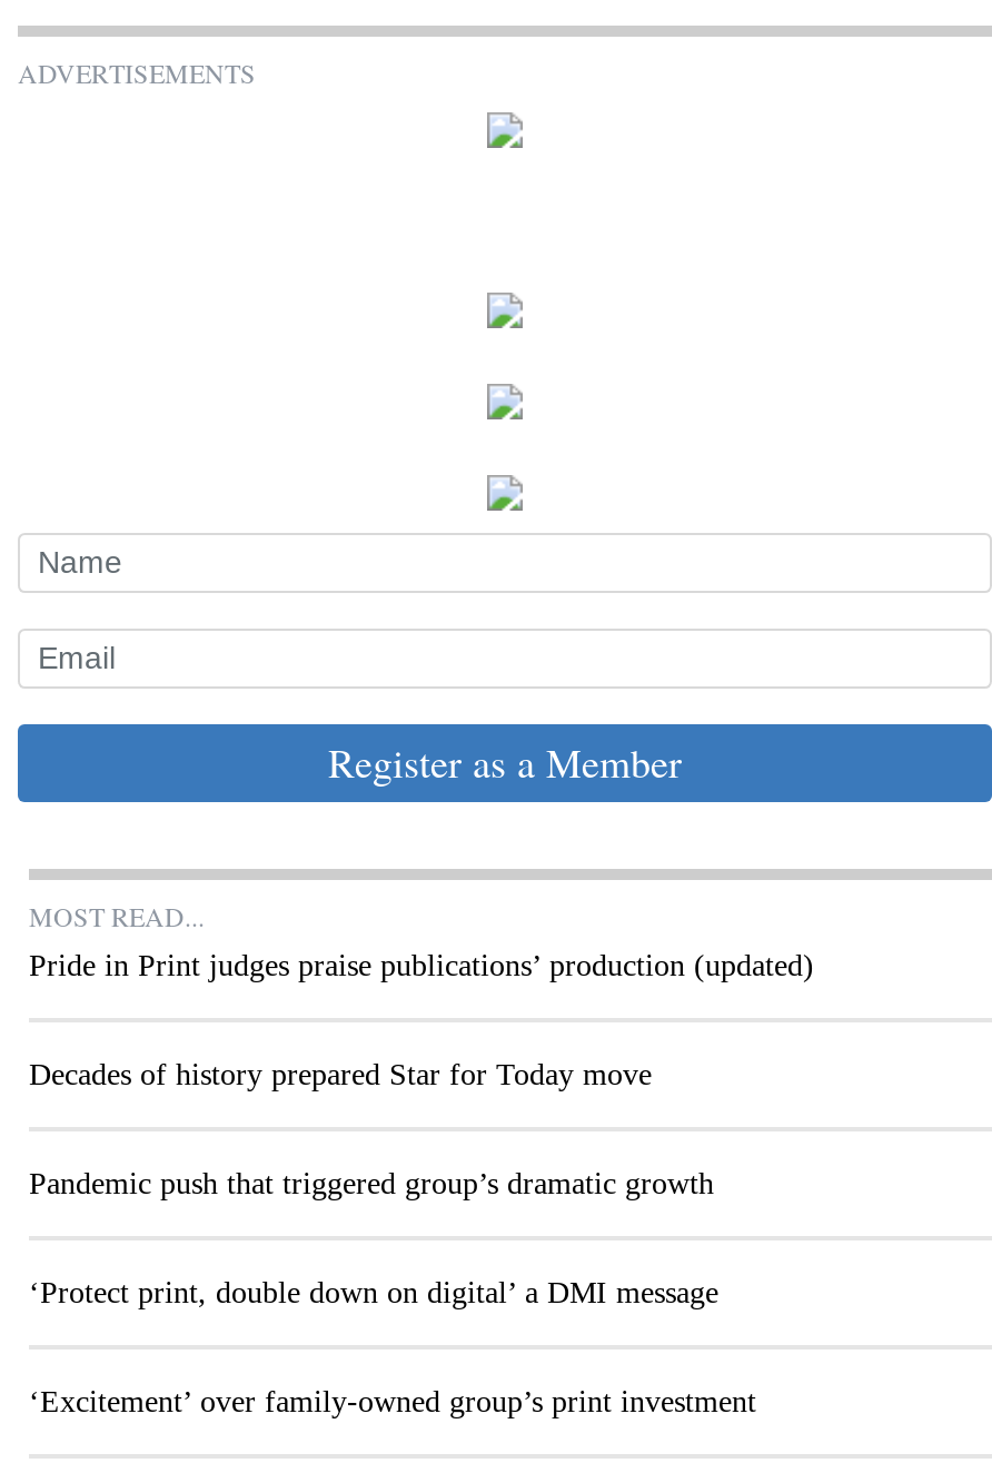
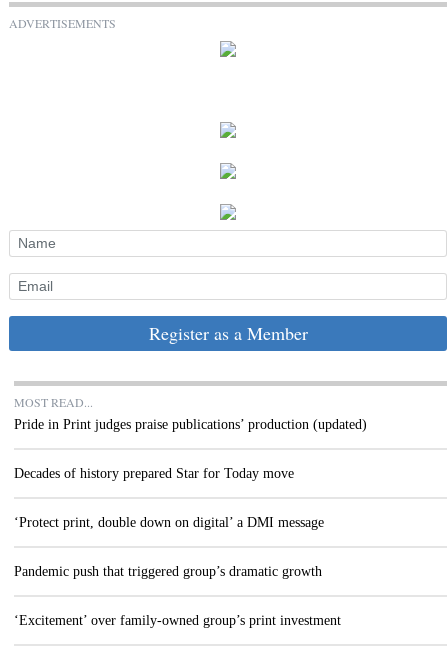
moved down: Pandemic push that triggered group’s dramatic growth

moved up: ‘Protect print, double down on digital’ a DMI message
